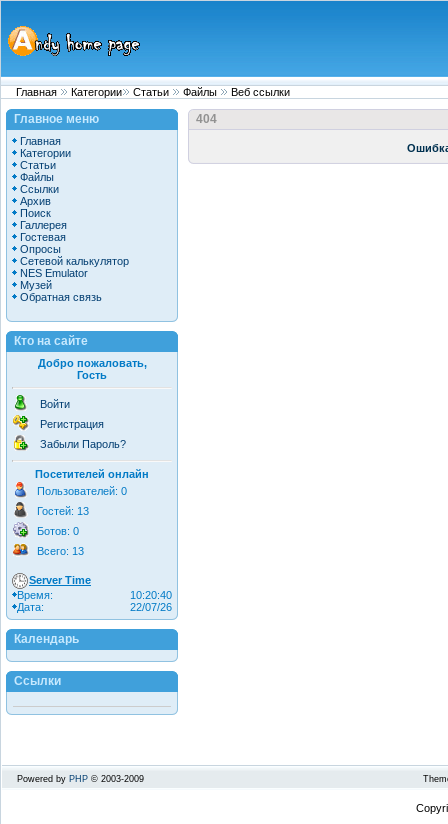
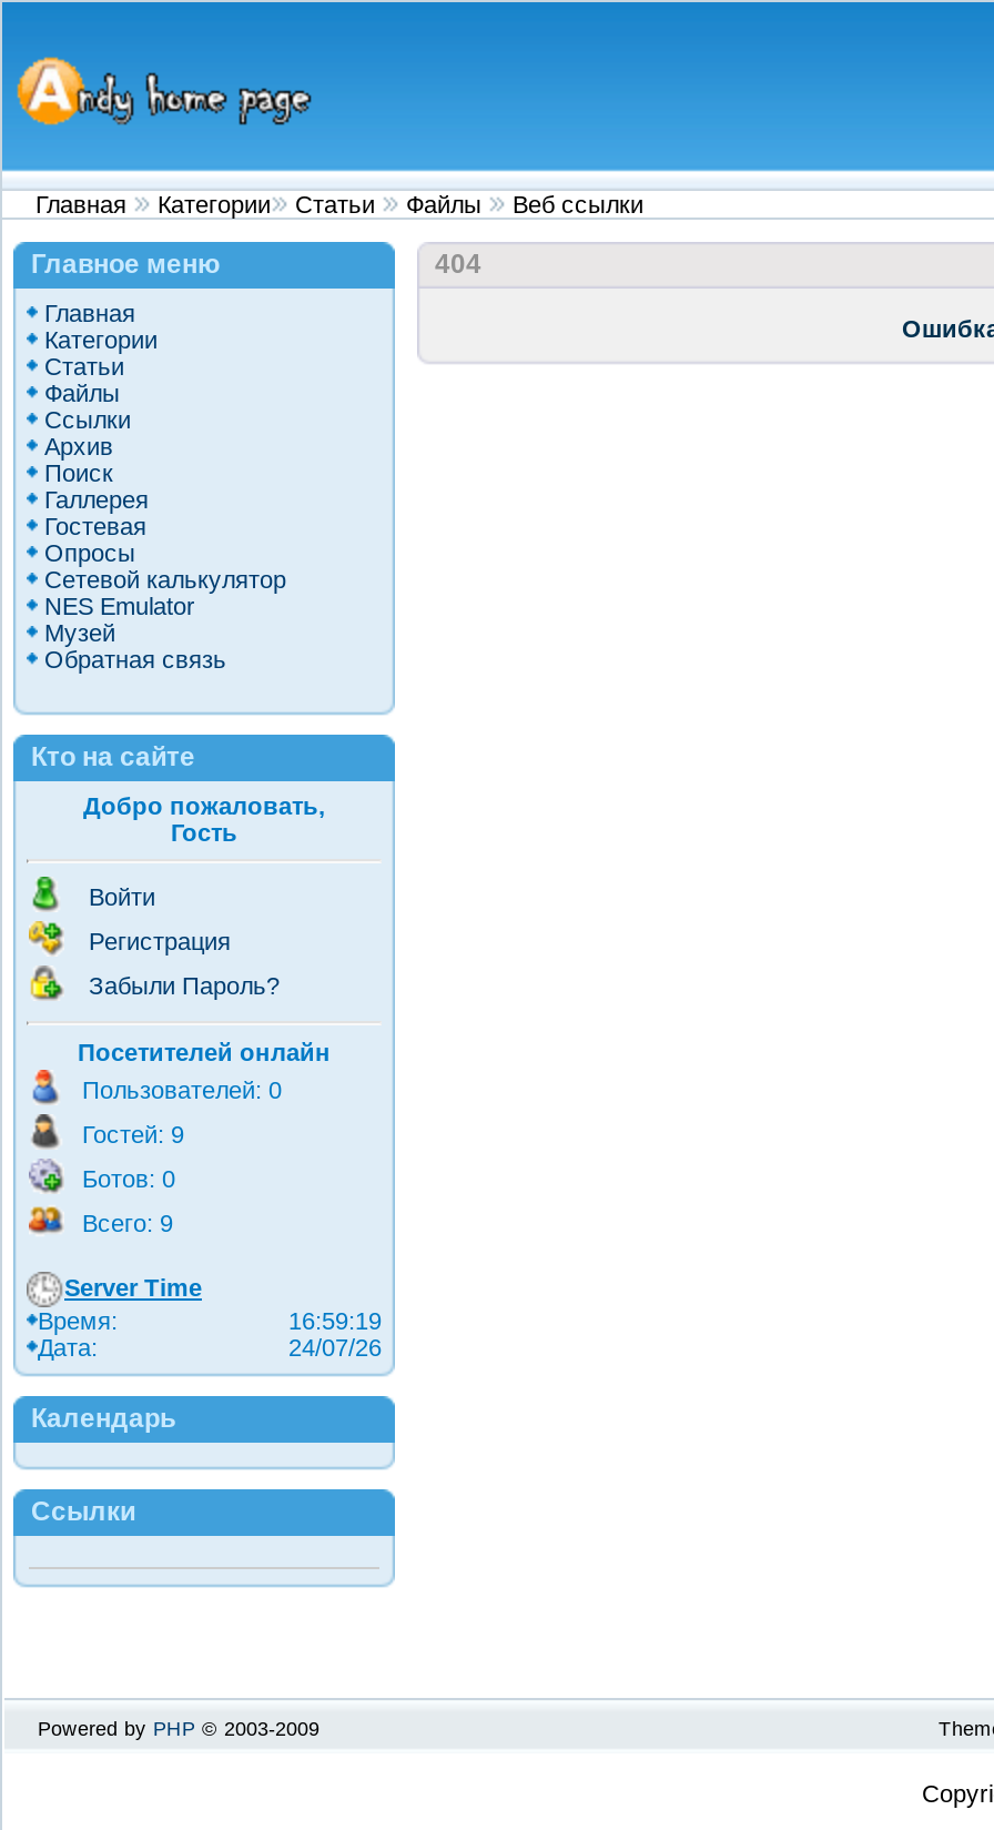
- Гостей: 13
+ Гостей: 9

- Всего: 13
+ Всего: 9

- 10:20:40
+ 16:59:19

- 22/07/26
+ 24/07/26
